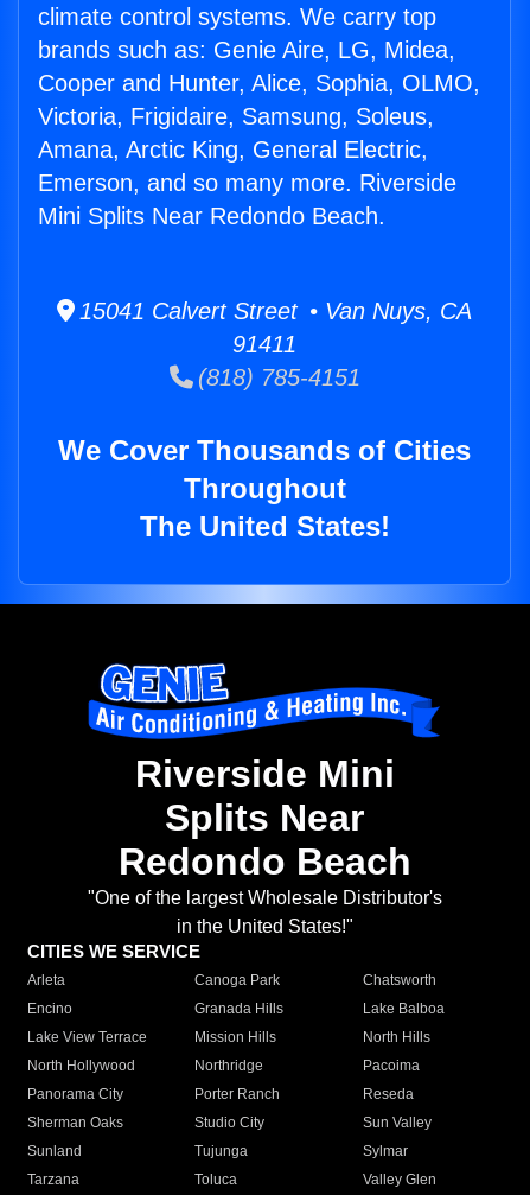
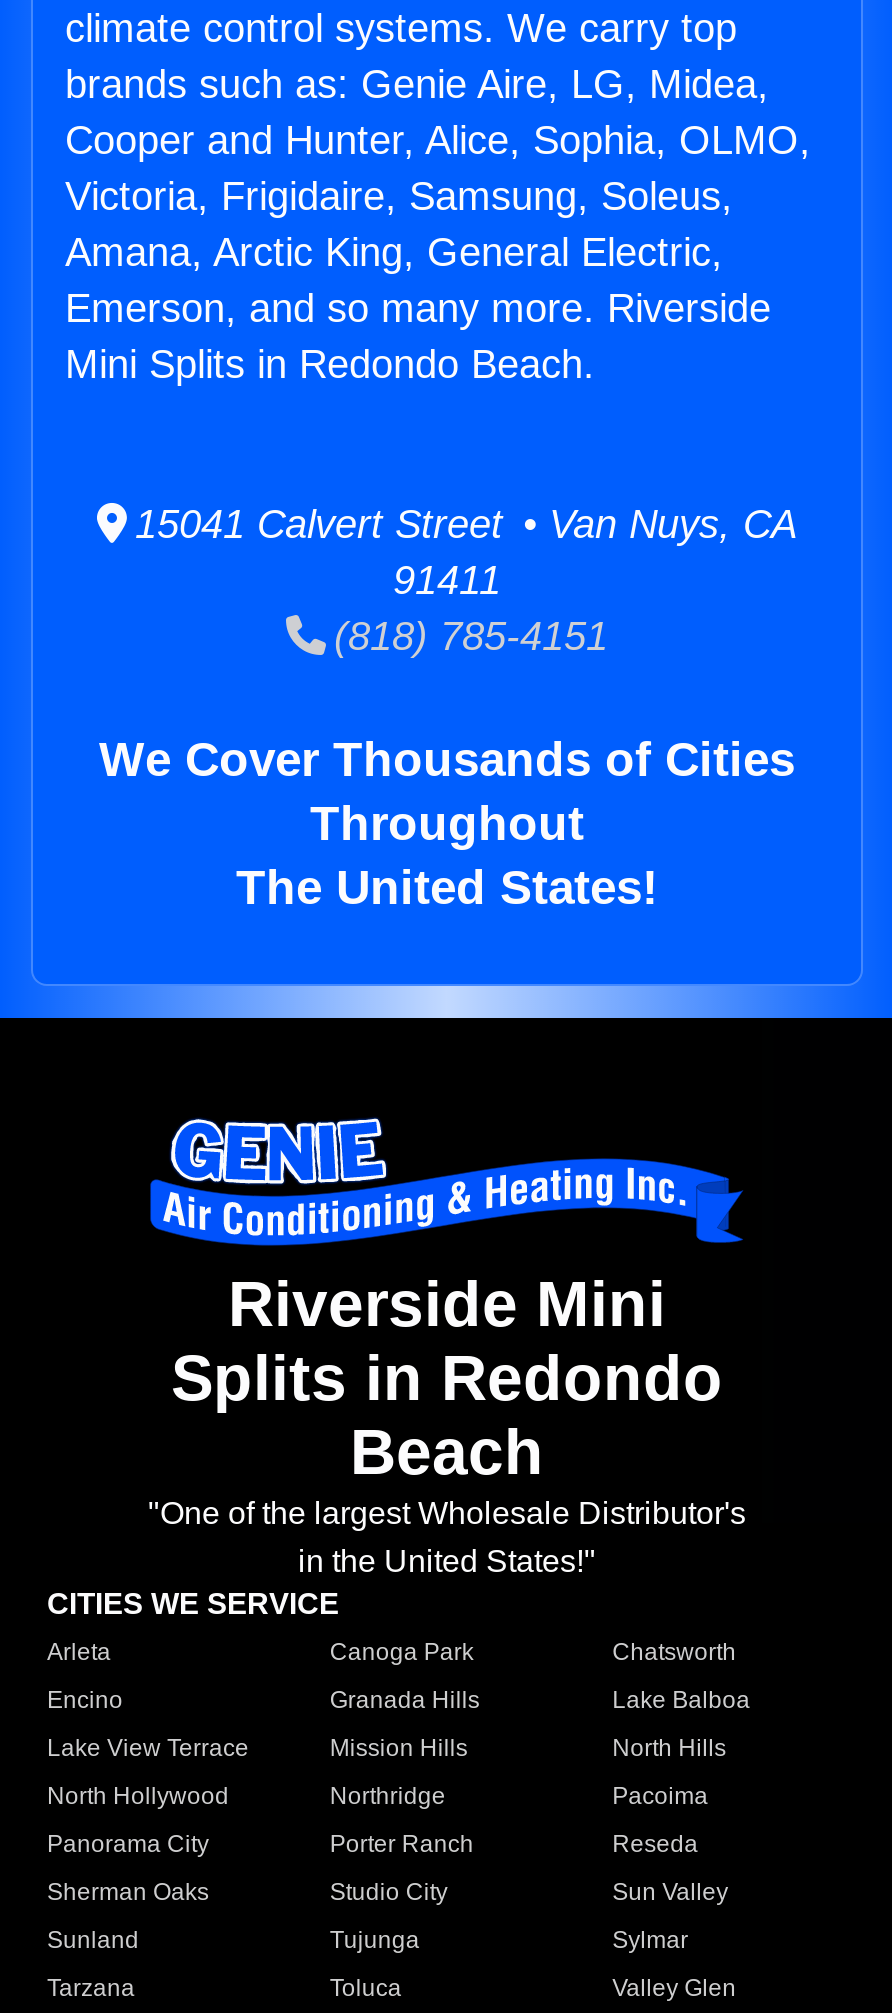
- Mini Splits Near Redondo Beach.
+ Mini Splits in Redondo Beach.

- Splits Near
- Redondo Beach
+ Splits in Redondo
+ Beach
